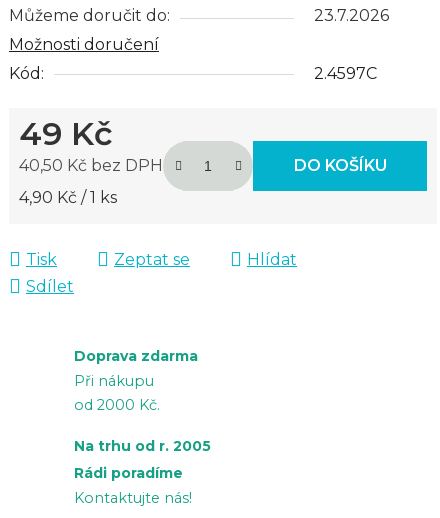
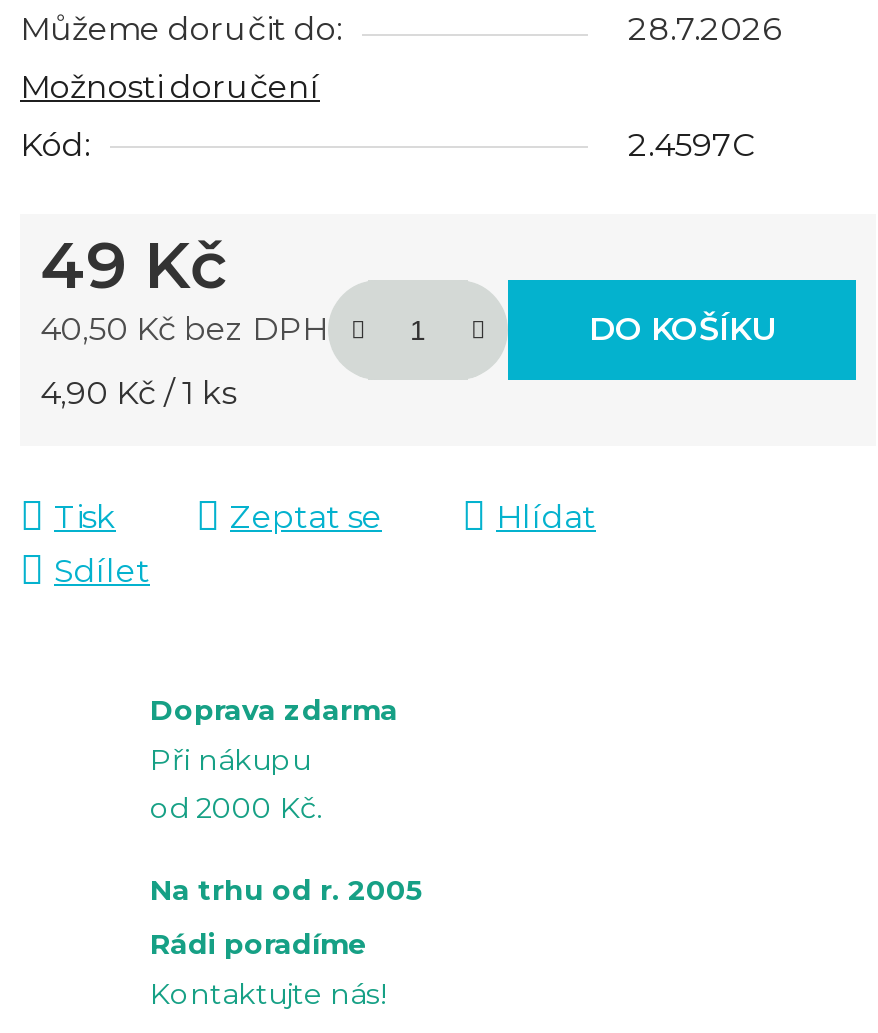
- 23.7.2026
+ 28.7.2026
